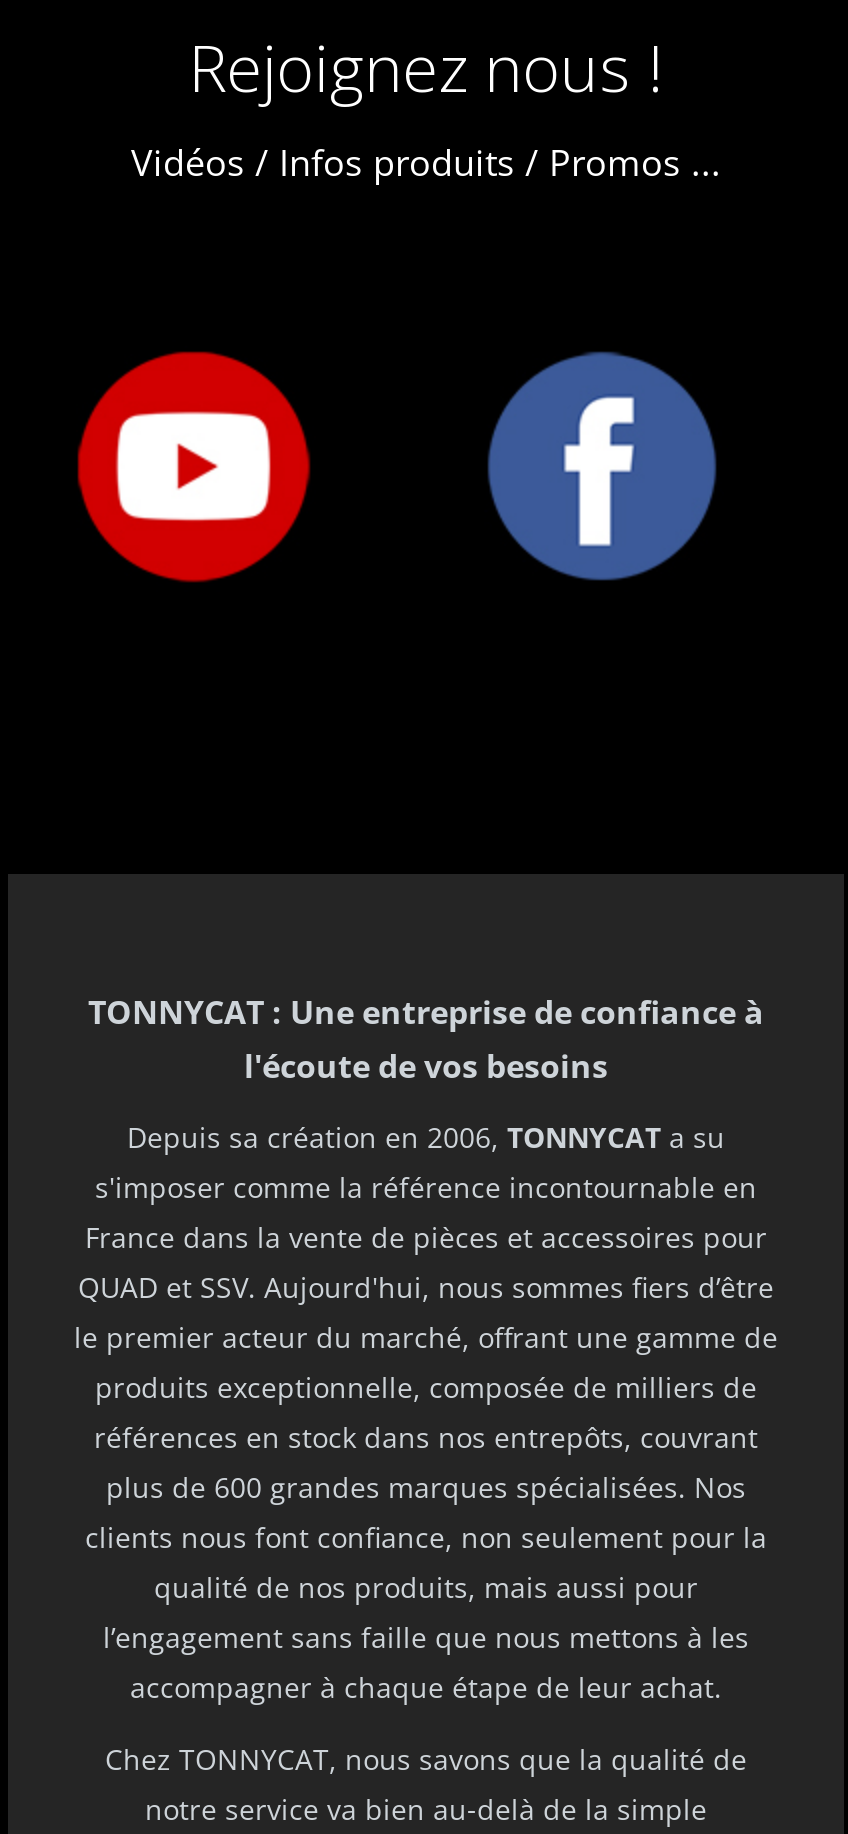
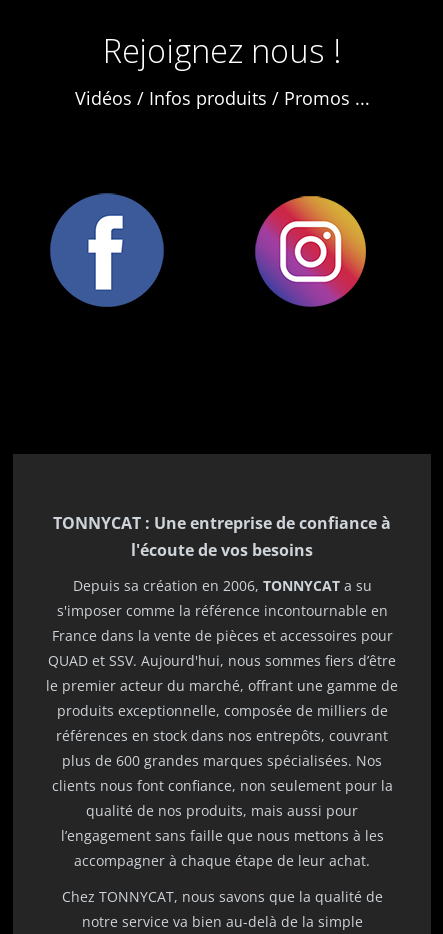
- [image]
+ [image]

- [image]
+ [image]
